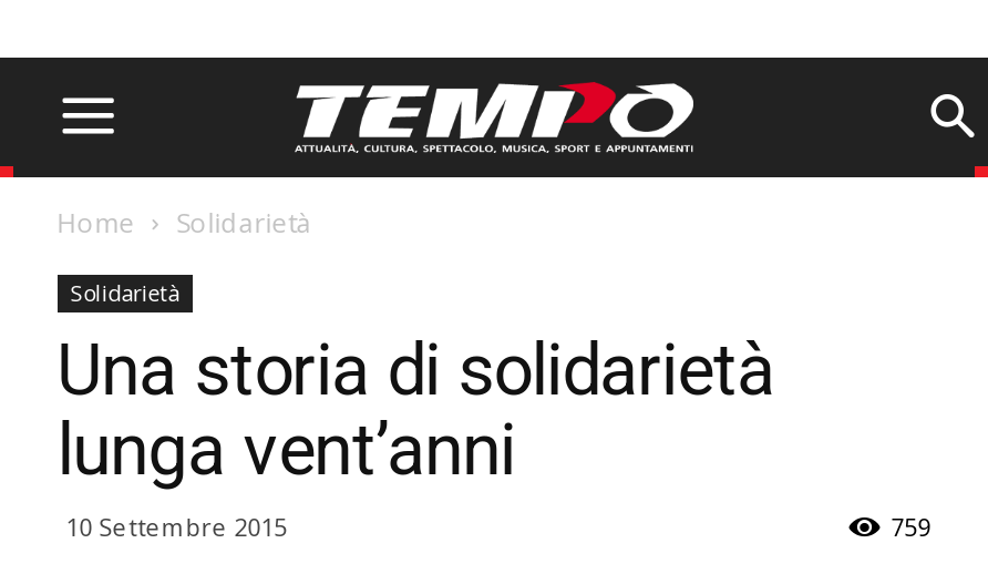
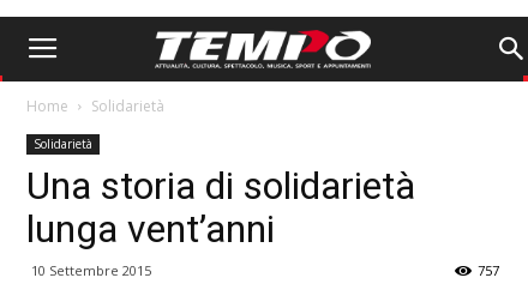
- 759
+ 757
